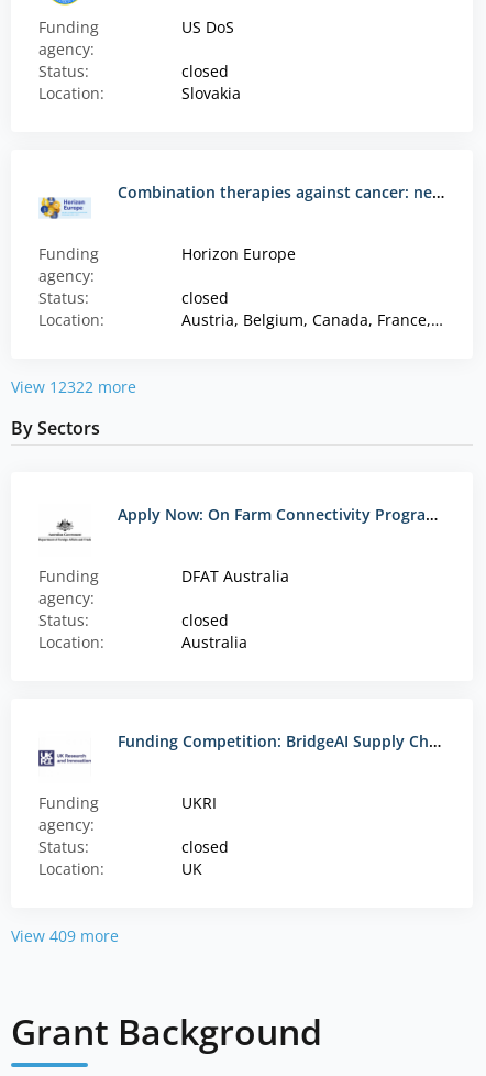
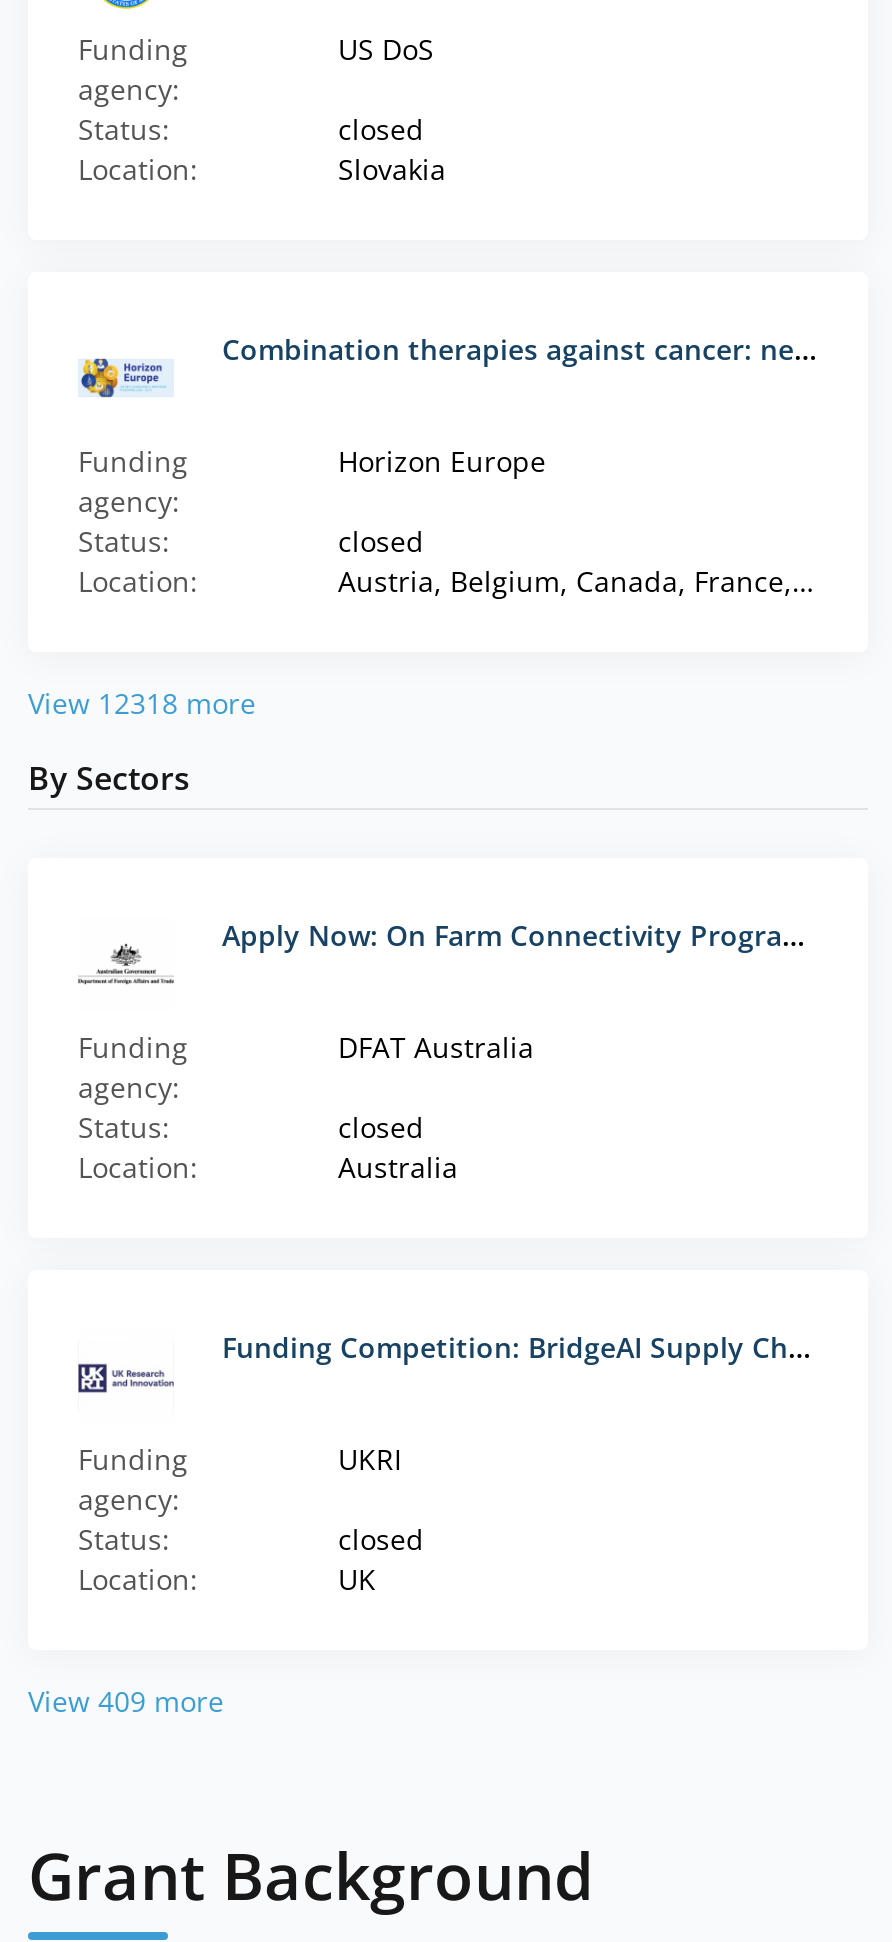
- View 12322 more
+ View 12318 more
